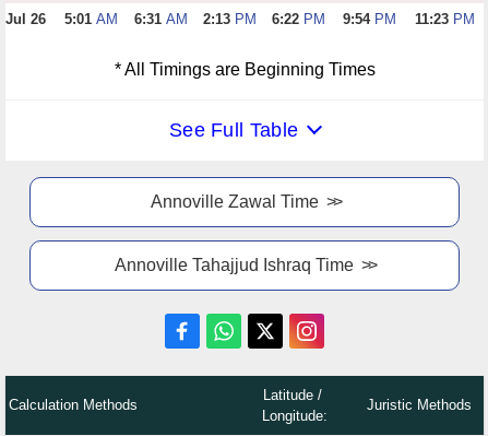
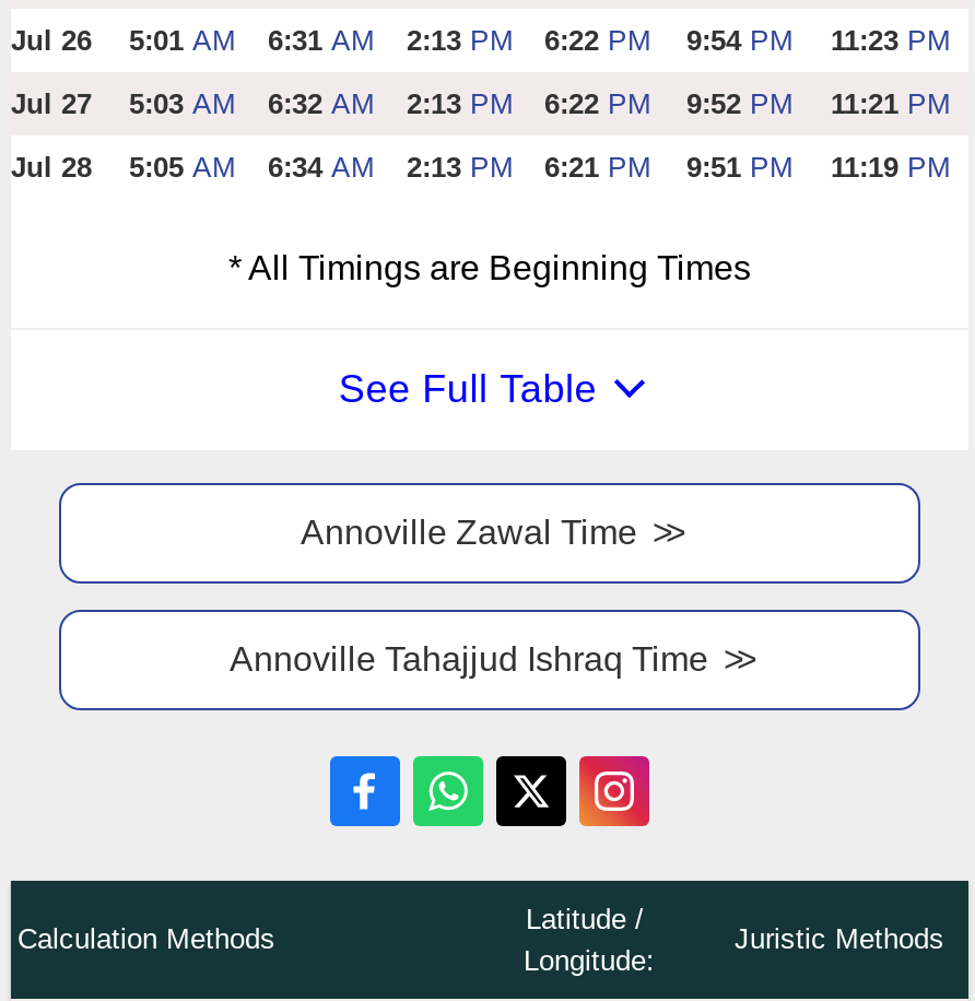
+ Jul 27
+ 5:03 AM
+ 6:32 AM
+ 2:13 PM
+ 6:22 PM
+ 9:52 PM
+ 11:21 PM
+ Jul 28
+ 5:05 AM
+ 6:34 AM
+ 2:13 PM
+ 6:21 PM
+ 9:51 PM
+ 11:19 PM
